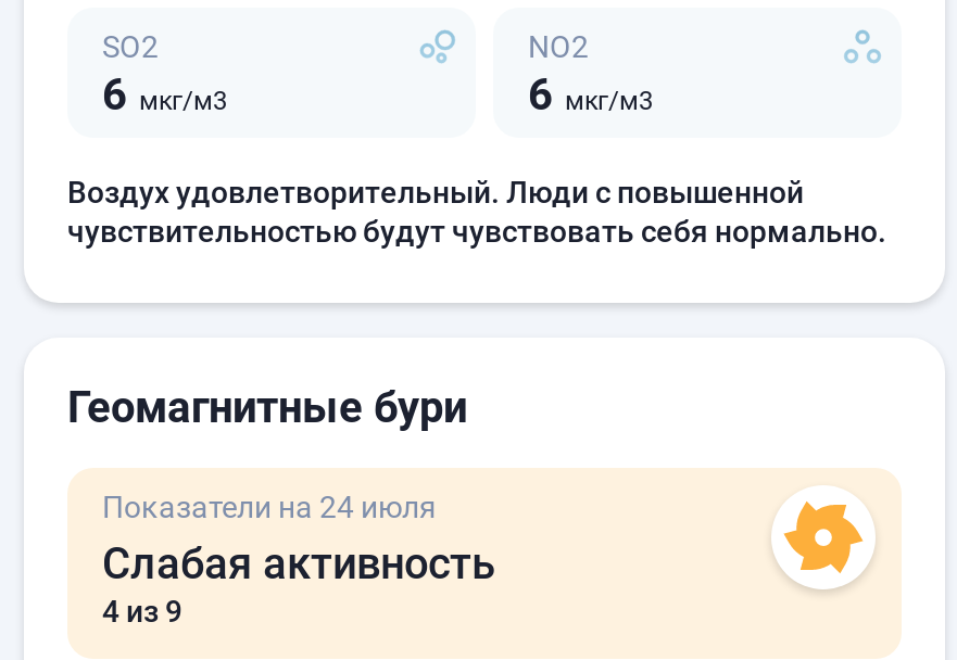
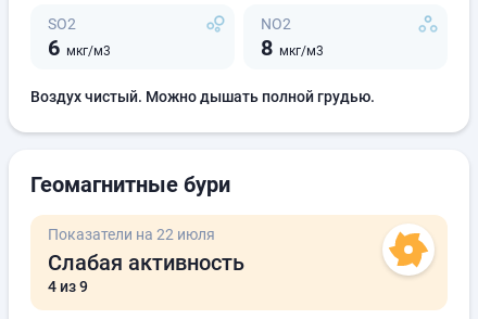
- 6 мкг/м3
+ 8 мкг/м3

- Воздух удовлетворительный. Люди с повышенной
- чувствительностью будут чувствовать себя нормально.
+ Воздух чистый. Можно дышать полной грудью.

- Показатели на 24 июля
+ Показатели на 22 июля
